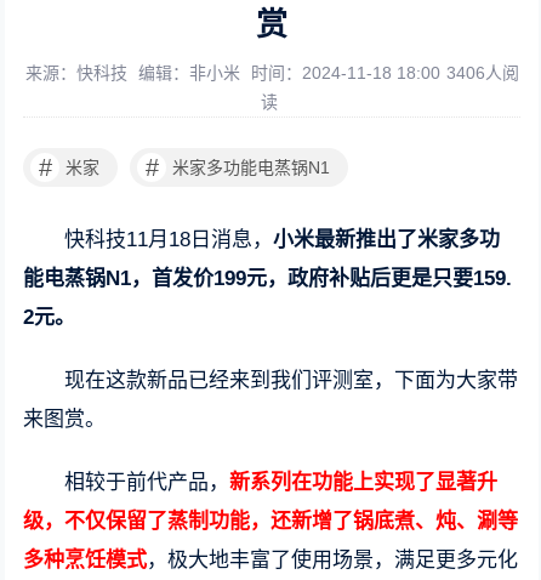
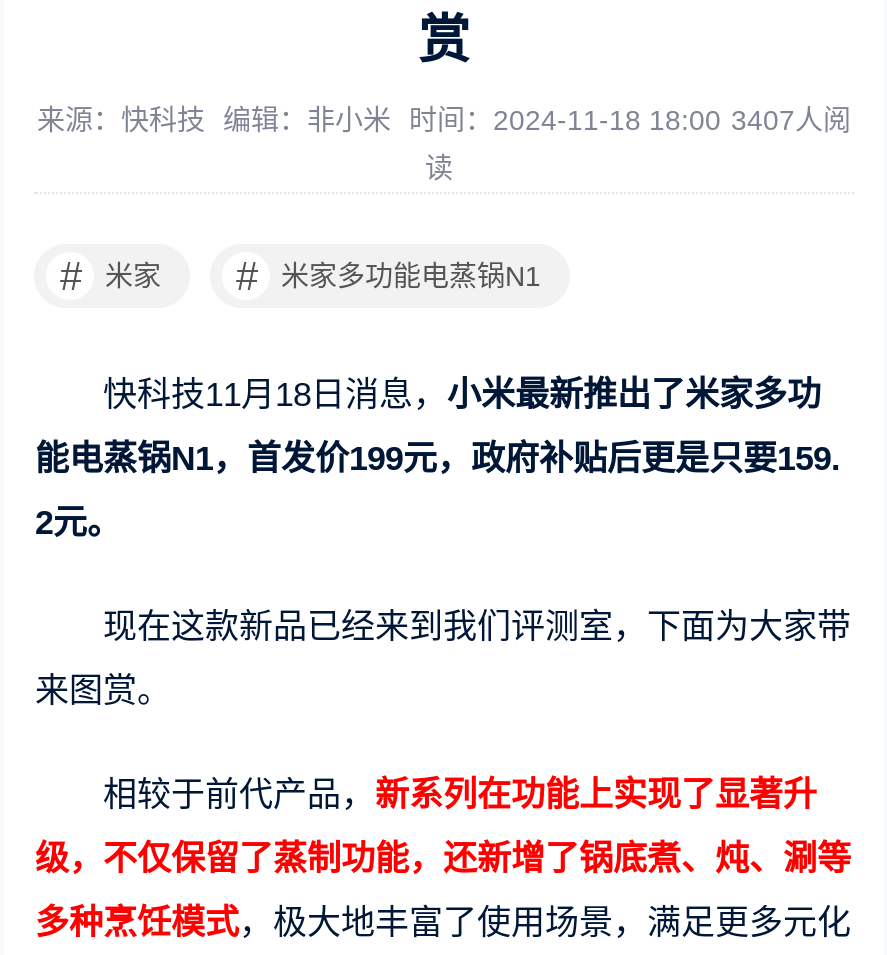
- 来源：快科技 编辑：非小米 时间：2024-11-18 18:00 3406人阅
+ 来源：快科技 编辑：非小米 时间：2024-11-18 18:00 3407人阅
